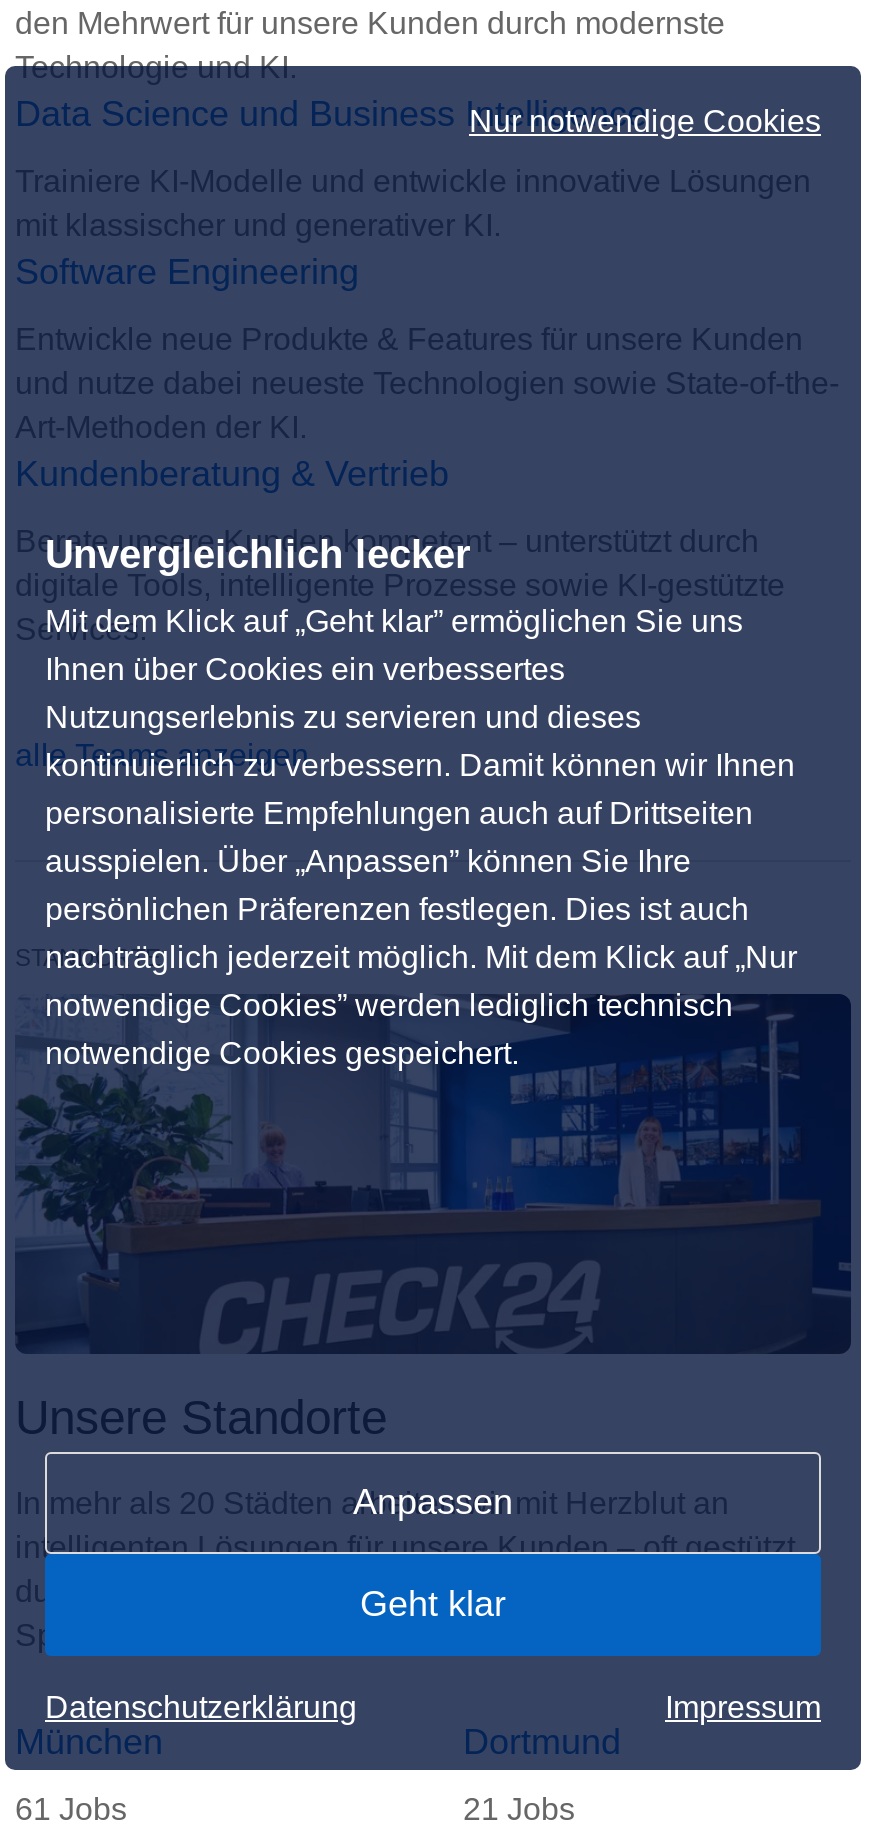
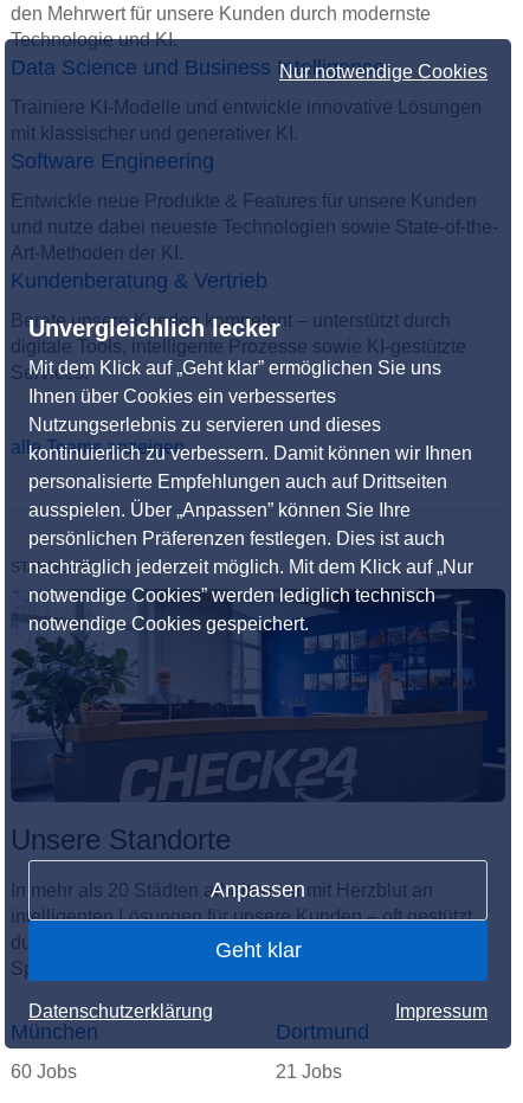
- 61 Jobs
+ 60 Jobs
